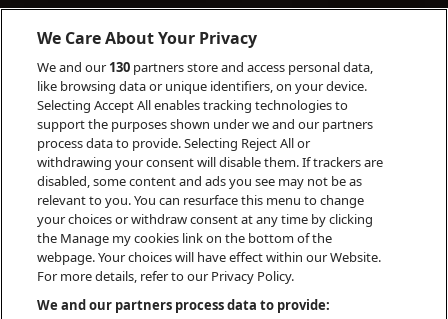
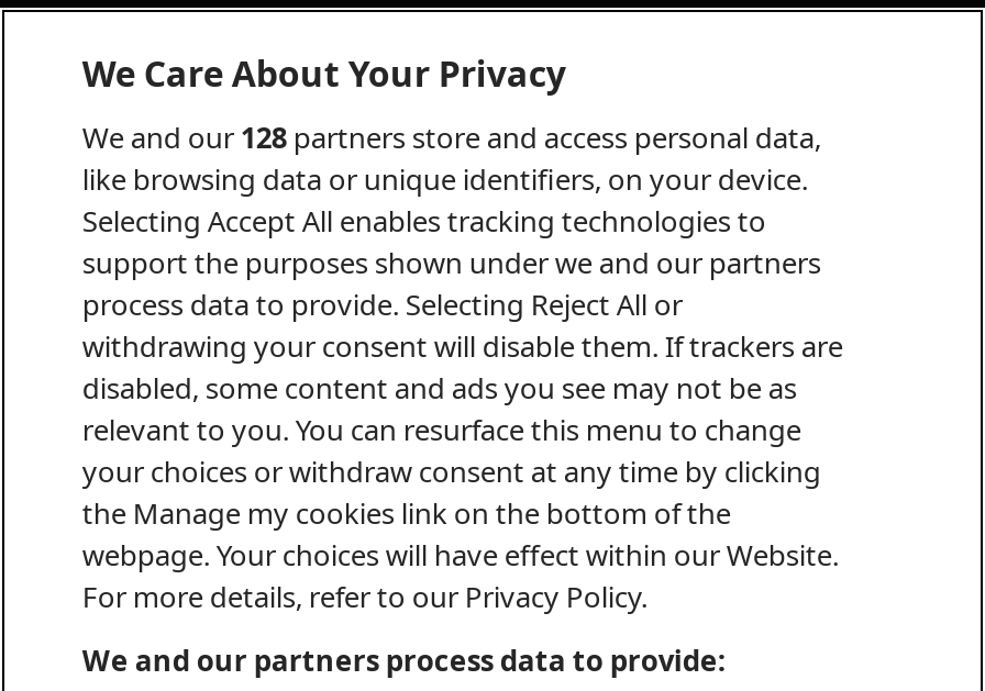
- We and our 130 partners store and access personal data,
+ We and our 128 partners store and access personal data,
